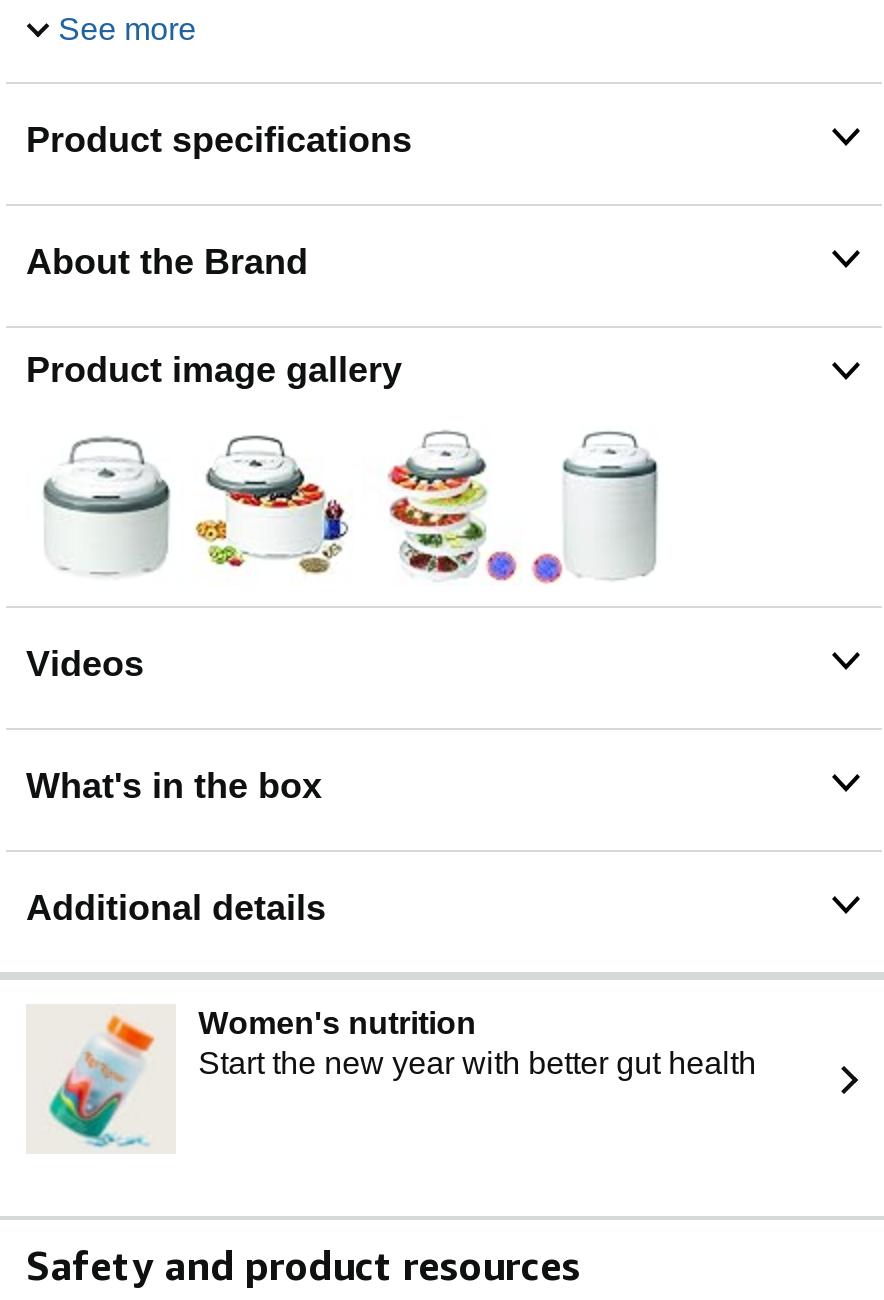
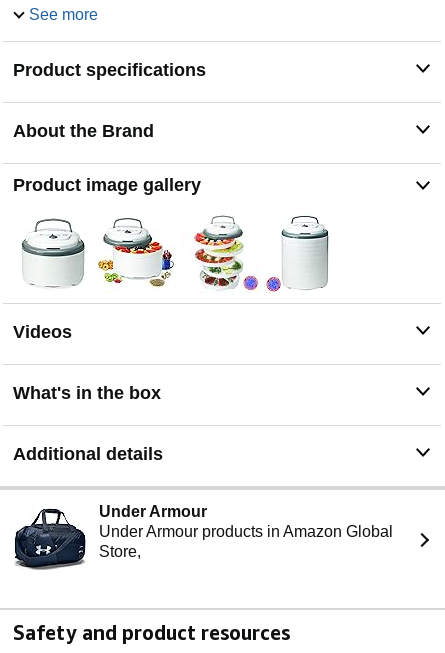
- [image]
- Women's nutrition
- Start the new year with better gut health
+ [image]
+ Under Armour
+ Under Armour products in Amazon Global
+ Store,
